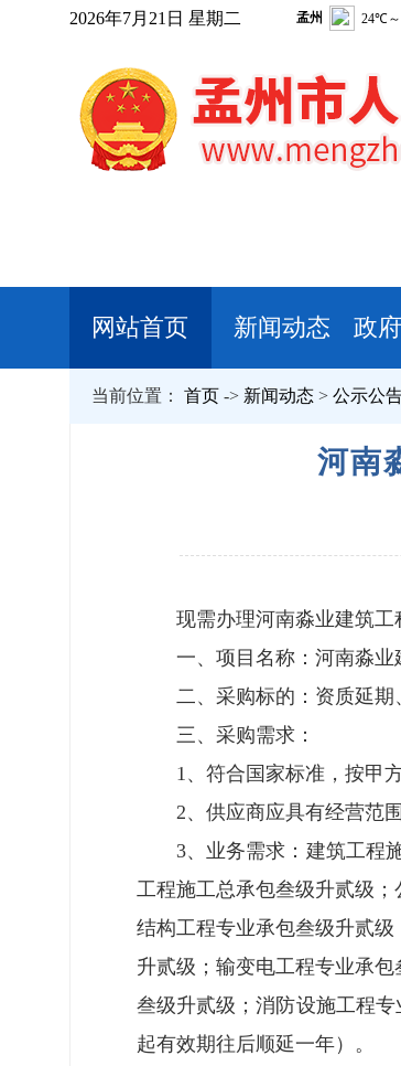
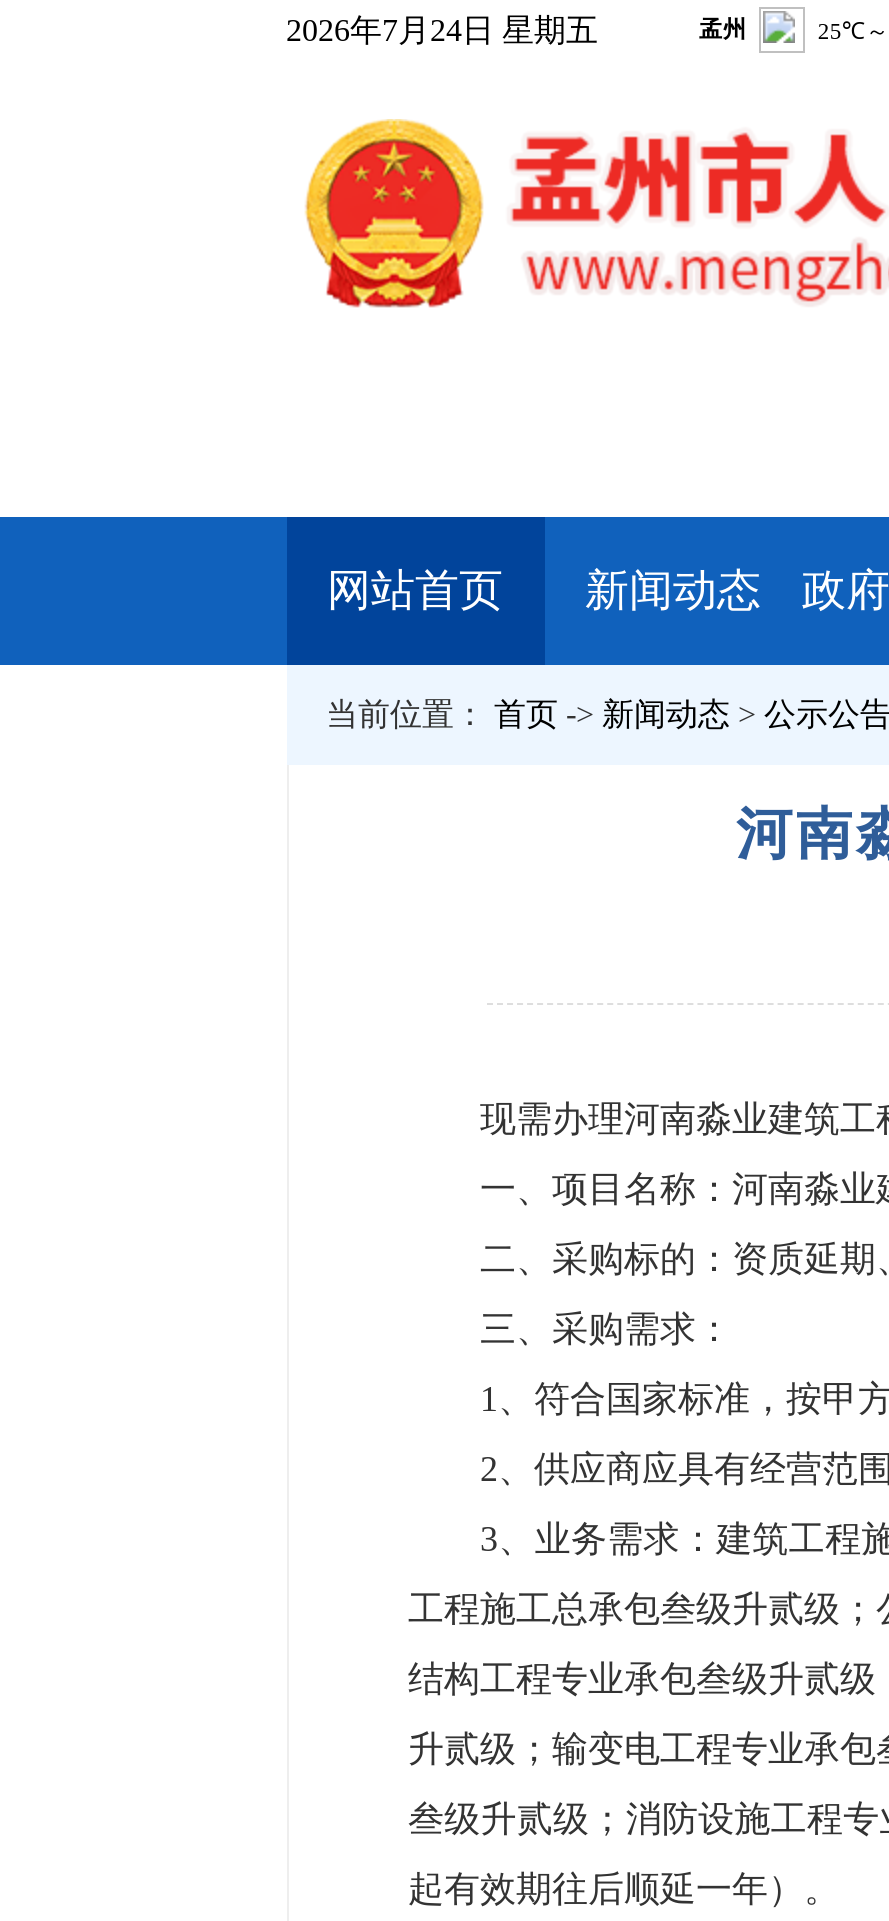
- 2026年7月21日 星期二
+ 2026年7月24日 星期五
